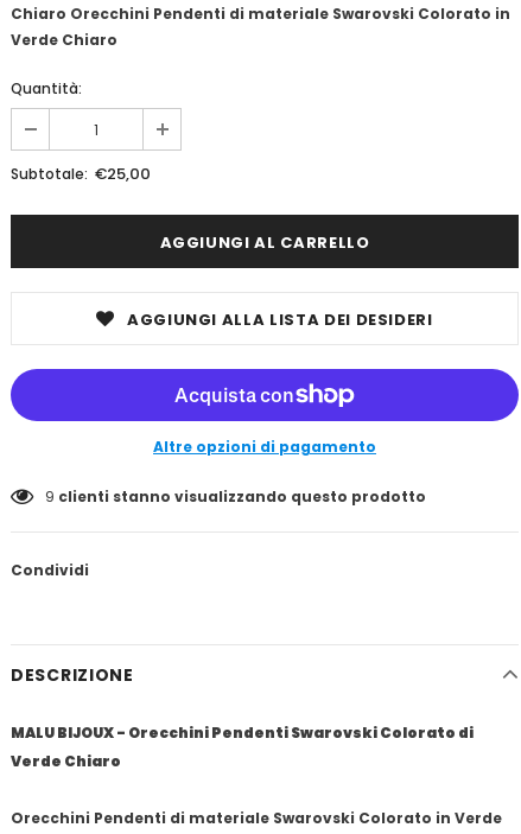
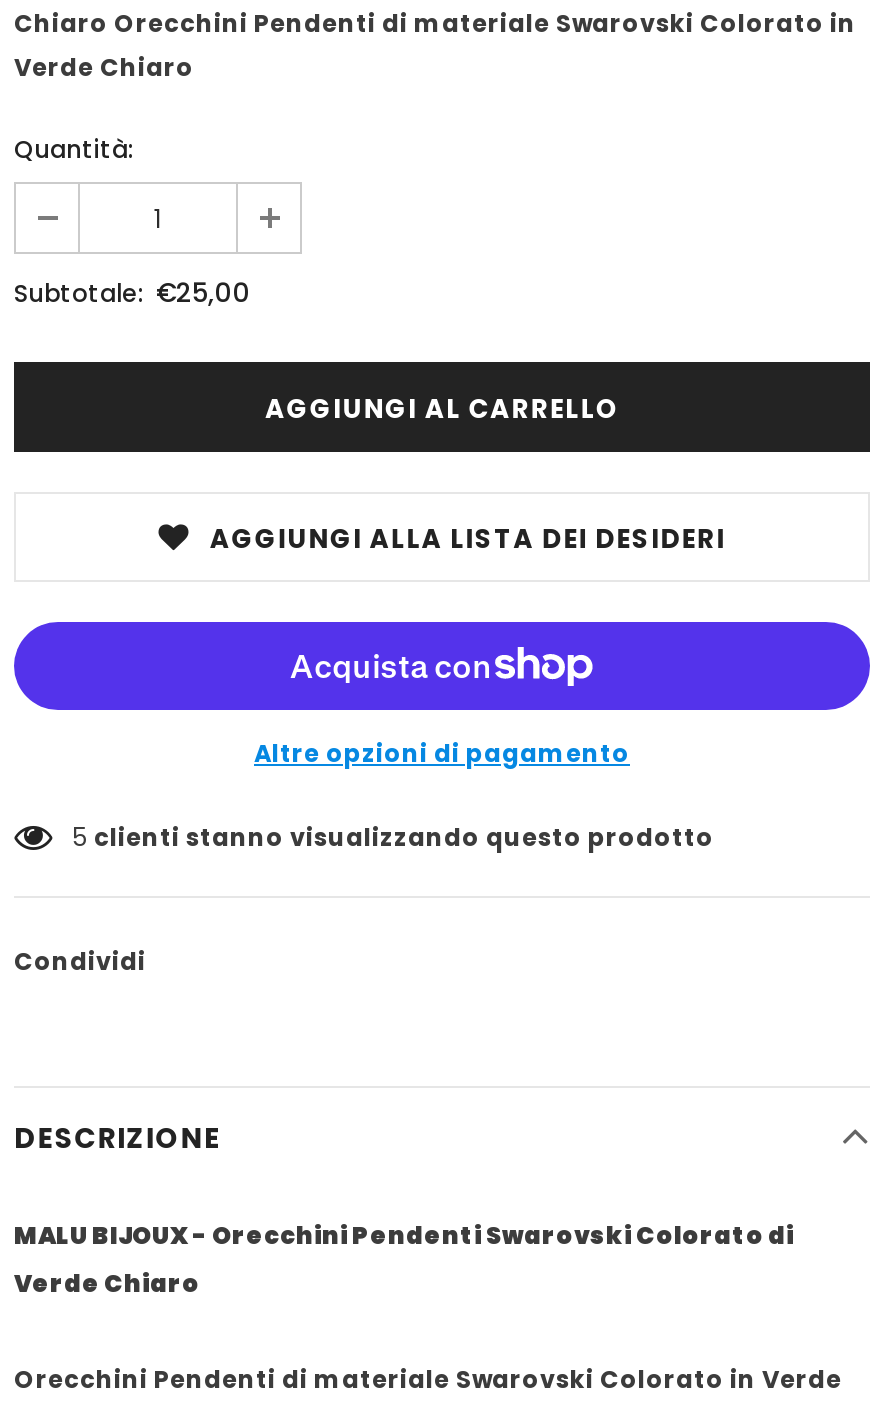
- 9 clienti stanno visualizzando questo prodotto
+ 5 clienti stanno visualizzando questo prodotto
